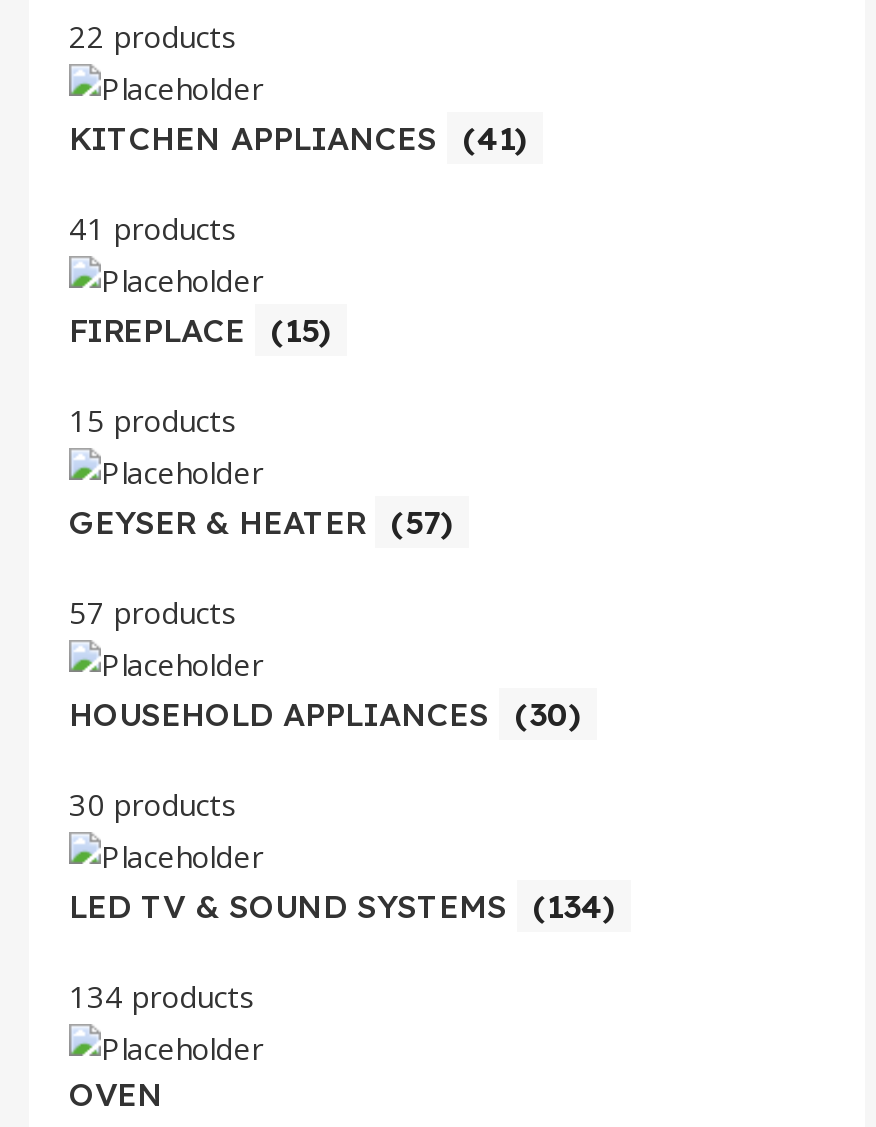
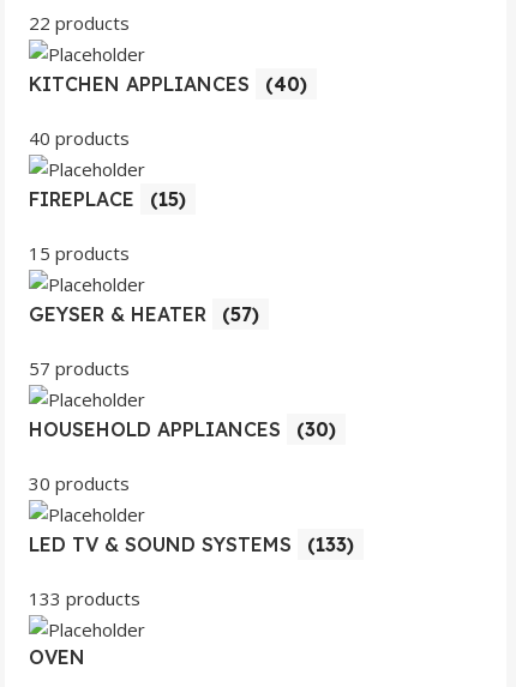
- KITCHEN APPLIANCES (41)
+ KITCHEN APPLIANCES (40)

- 41 products
+ 40 products

- LED TV & SOUND SYSTEMS (134)
+ LED TV & SOUND SYSTEMS (133)

- 134 products
+ 133 products
